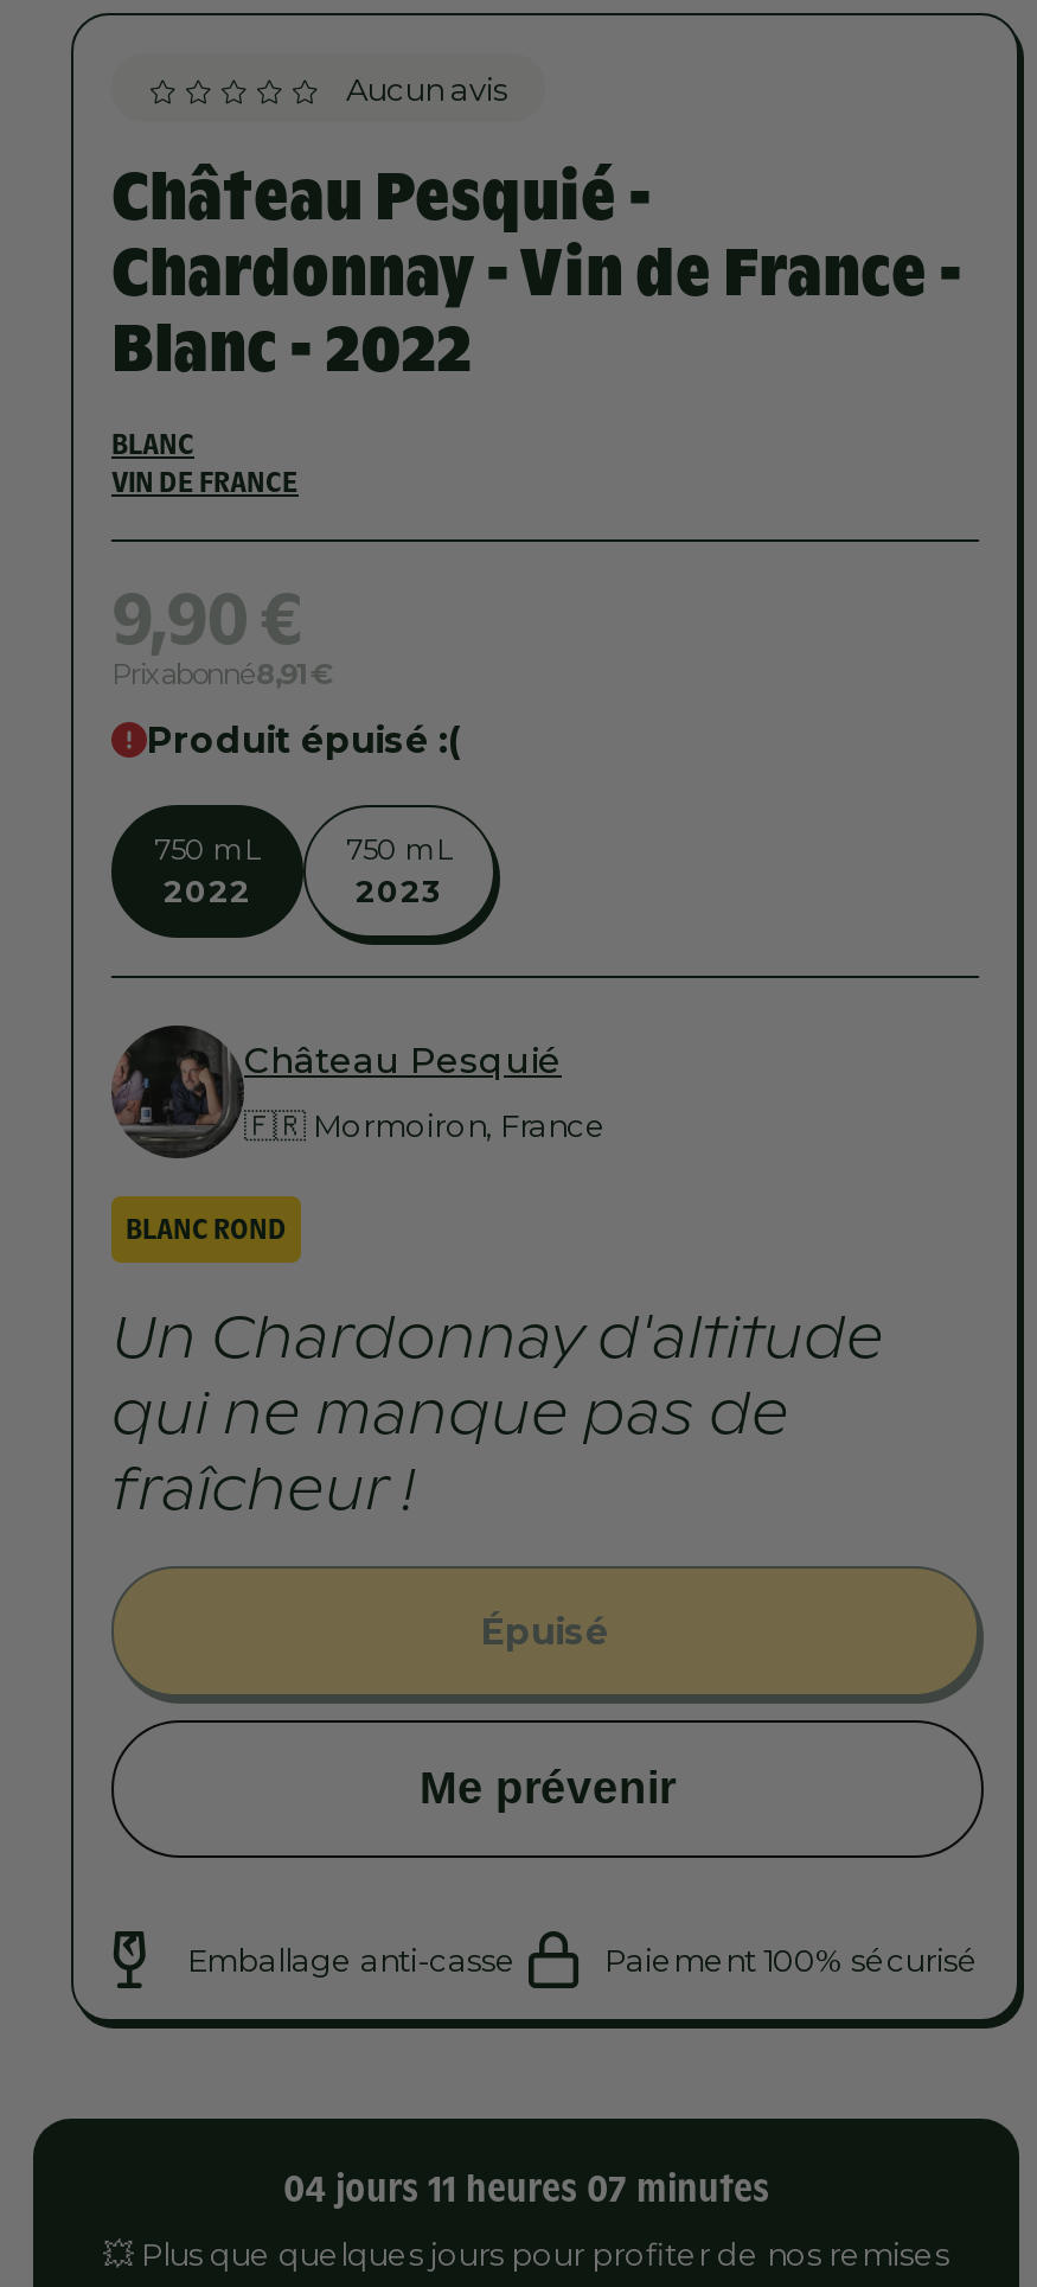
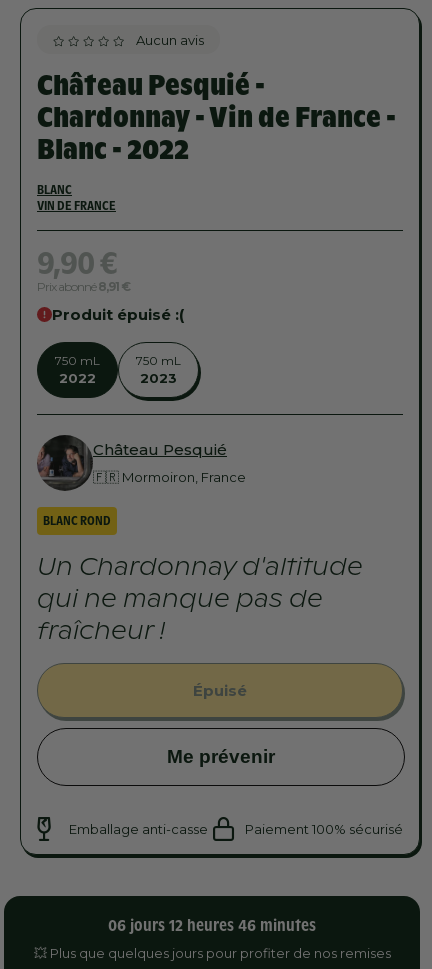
- 04 jours 11 heures 07 minutes
+ 06 jours 12 heures 46 minutes
